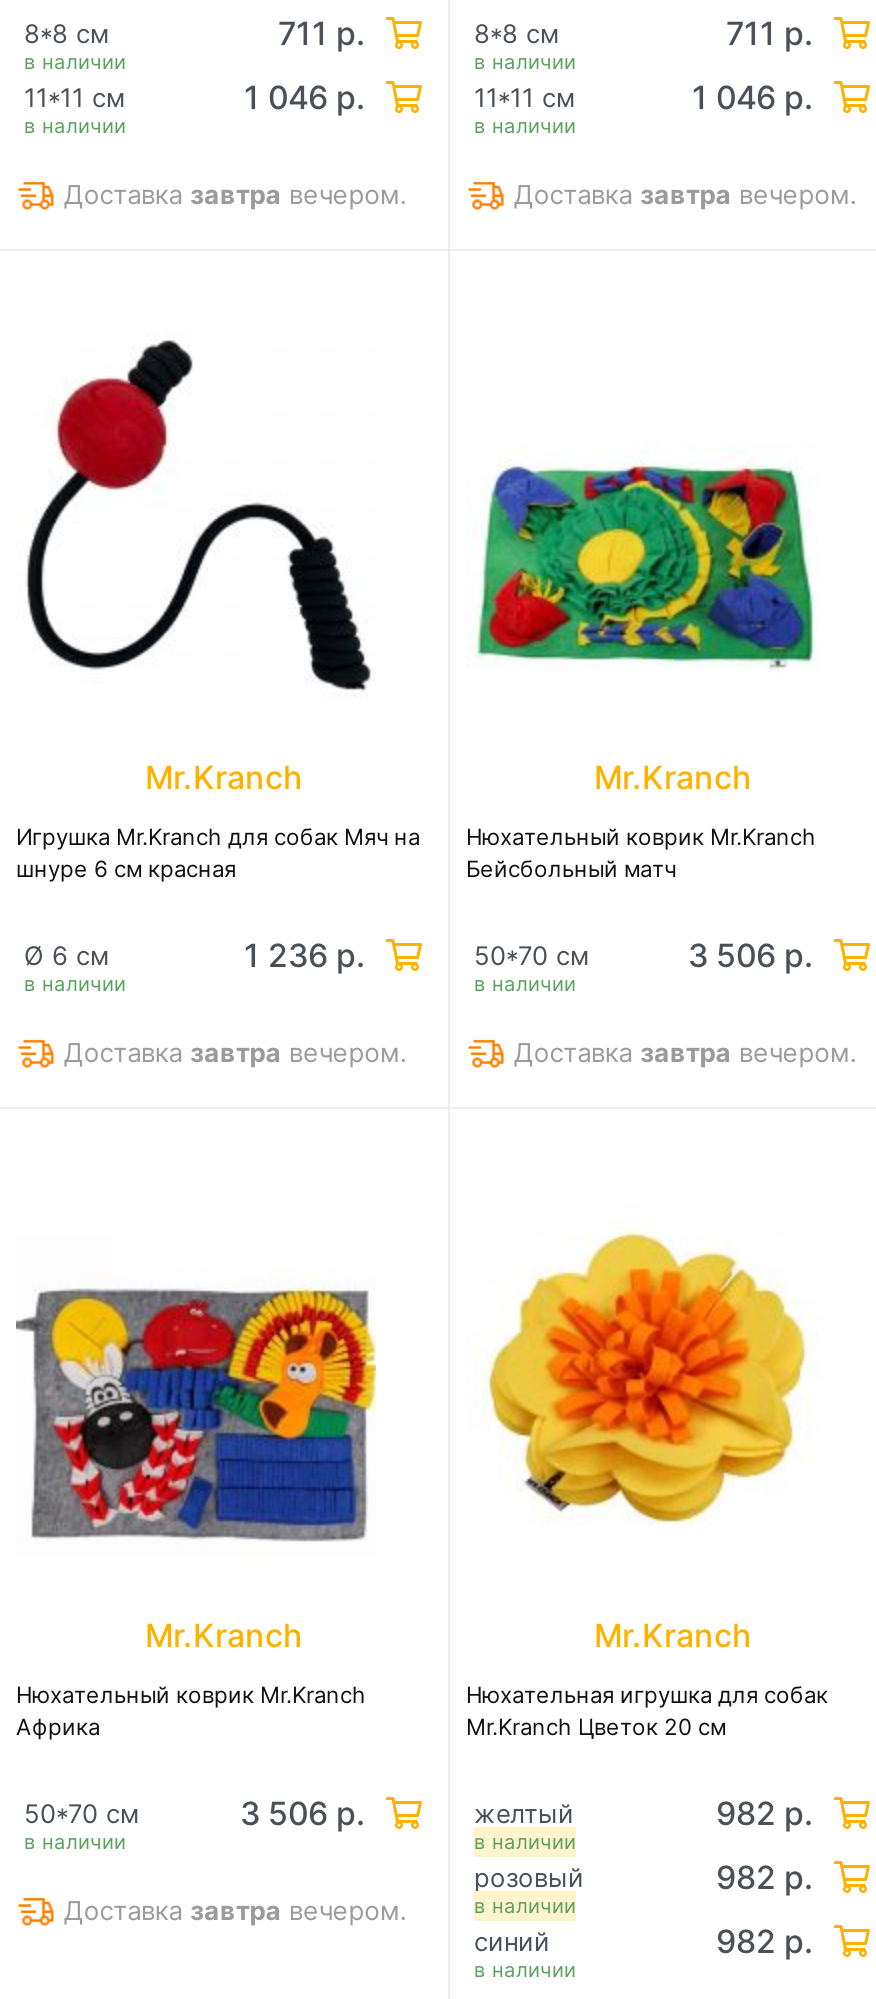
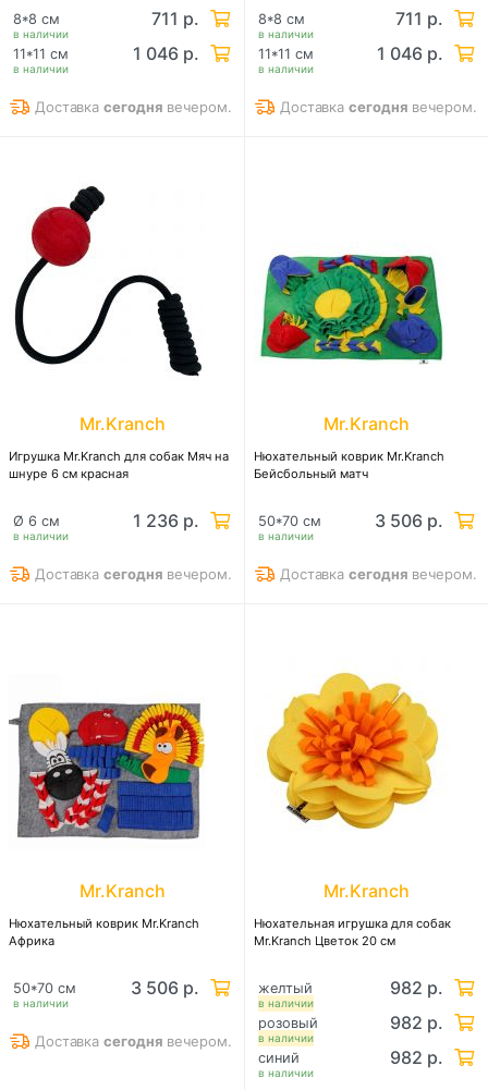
- Доставка завтра вечером.
+ Доставка сегодня вечером.

- Доставка завтра вечером.
+ Доставка сегодня вечером.

- Доставка завтра вечером.
+ Доставка сегодня вечером.

- Доставка завтра вечером.
+ Доставка сегодня вечером.

- Доставка завтра вечером.
+ Доставка сегодня вечером.
